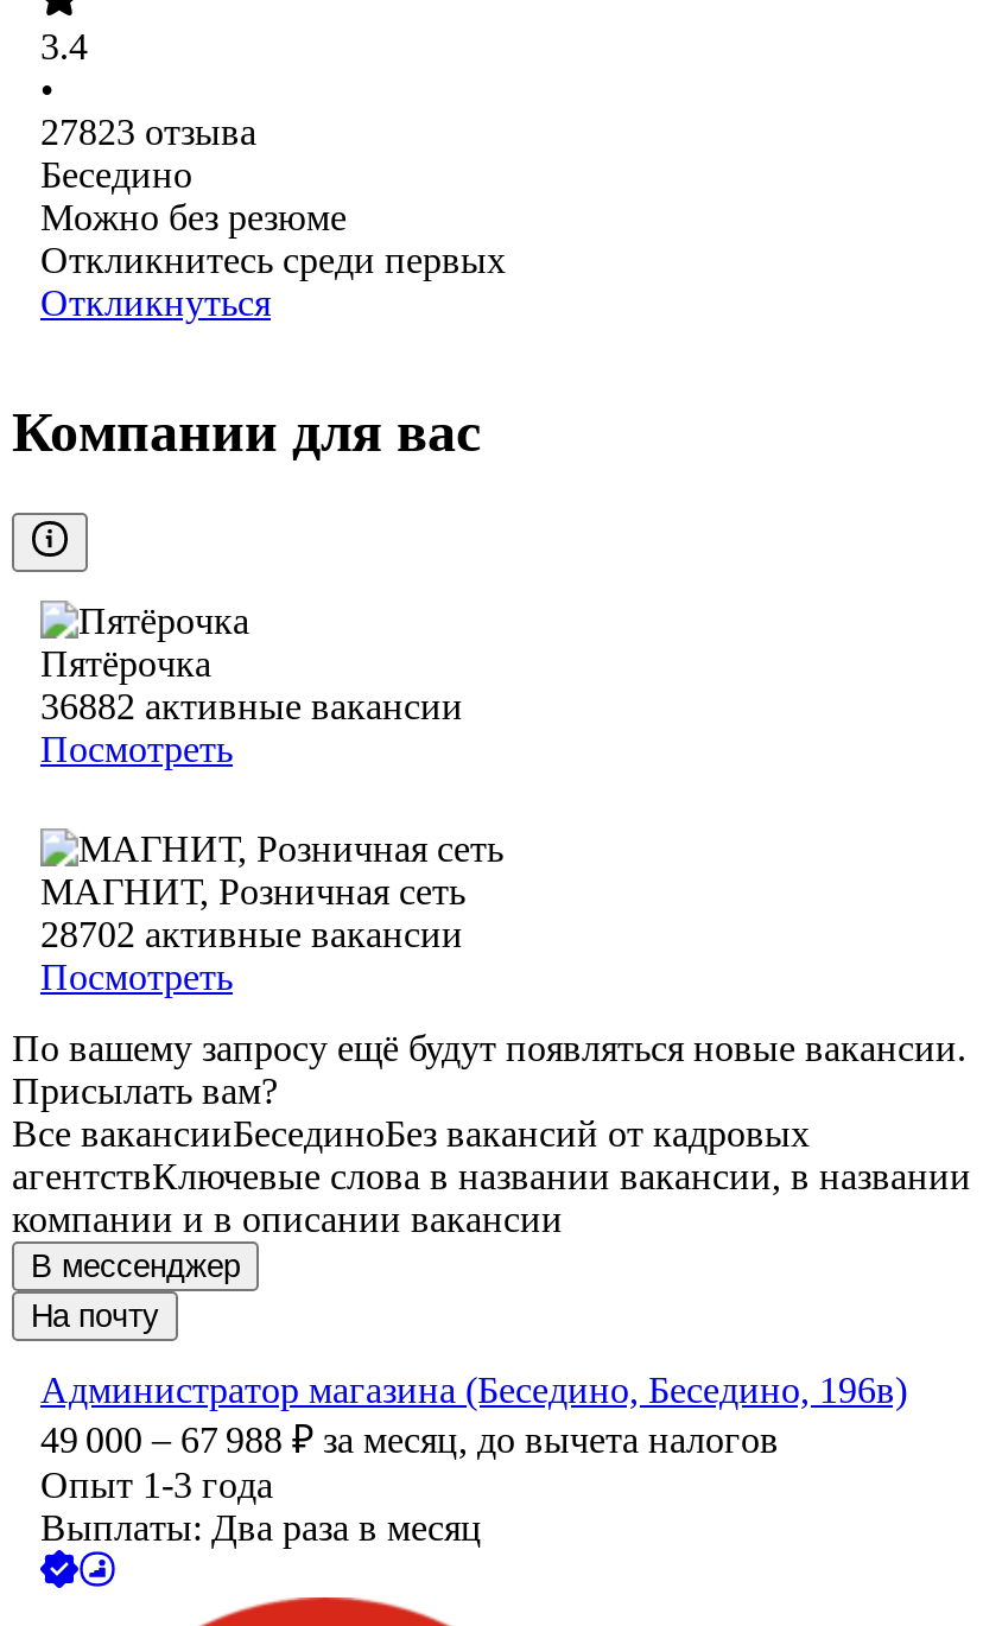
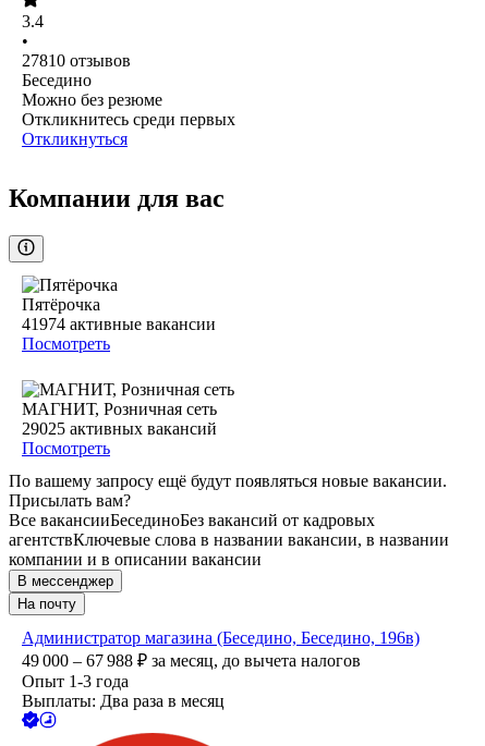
- 27823 отзыва
+ 27810 отзывов

- 36882 активные вакансии
+ 41974 активные вакансии

- 28702 активные вакансии
+ 29025 активных вакансий
